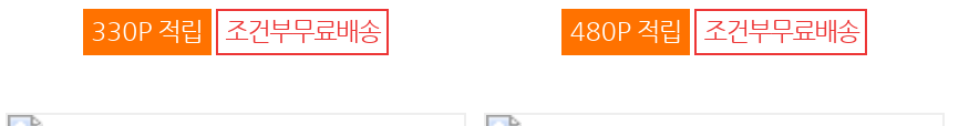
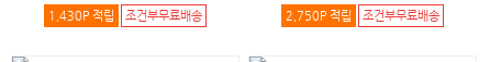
- 330P 적립 조건부무료배송
+ 1,430P 적립 조건부무료배송

- 480P 적립 조건부무료배송
+ 2,750P 적립 조건부무료배송
